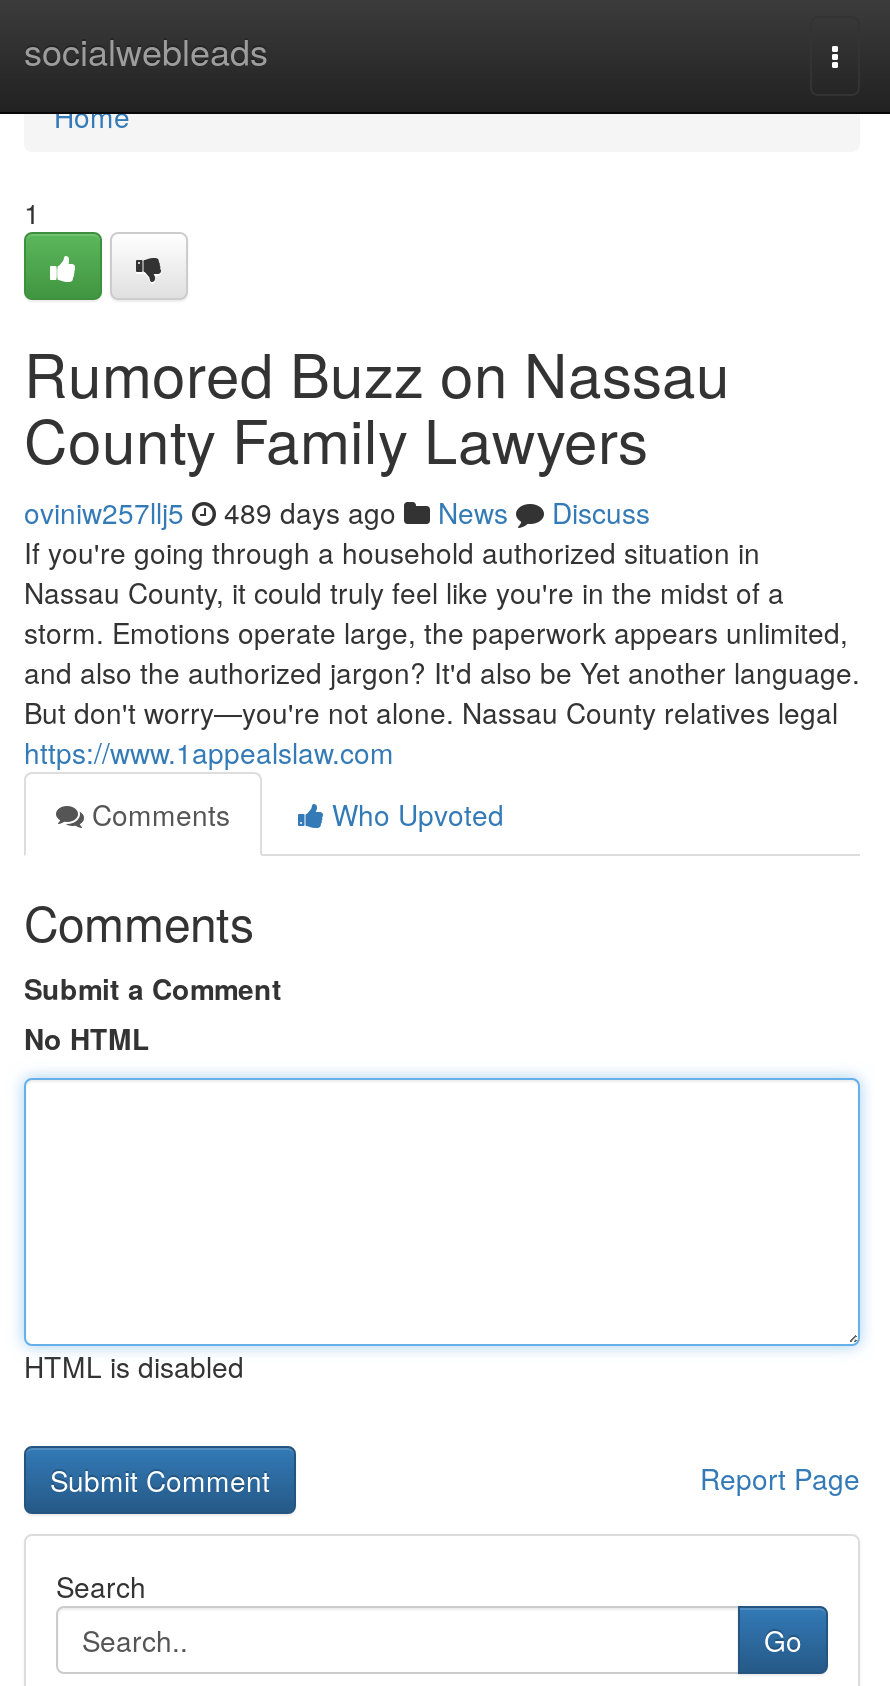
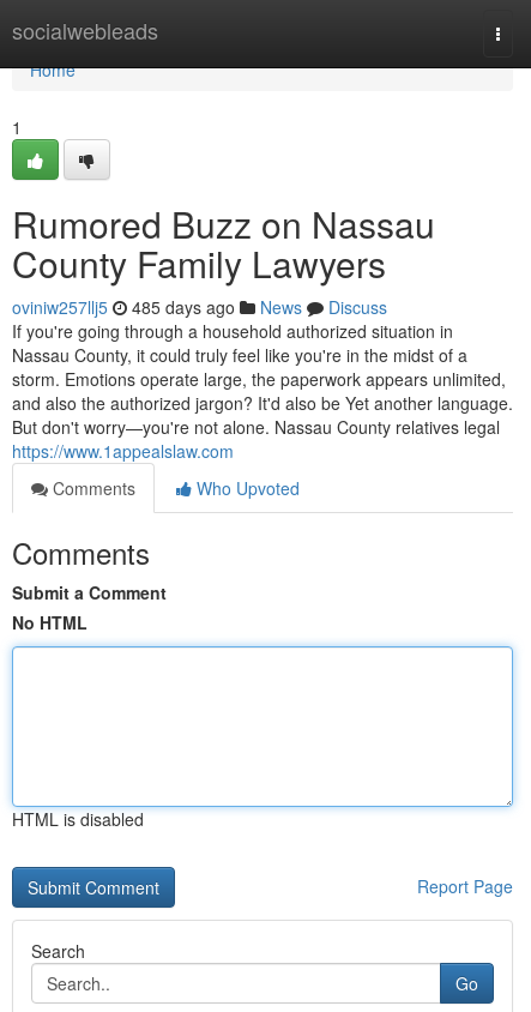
- oviniw257llj5 489 days ago News Discuss
+ oviniw257llj5 485 days ago News Discuss
